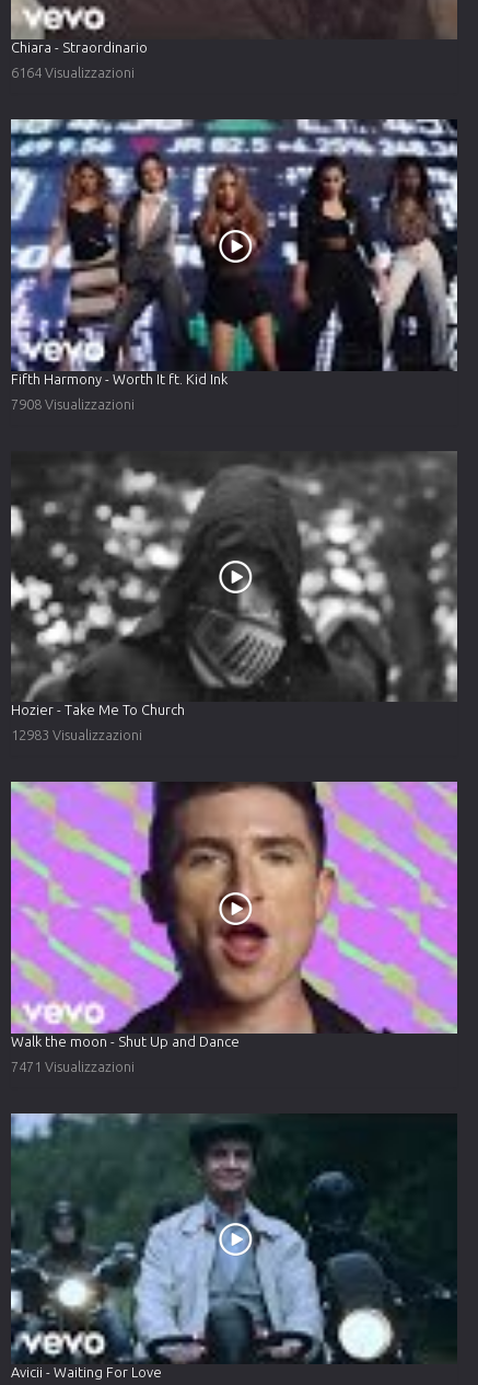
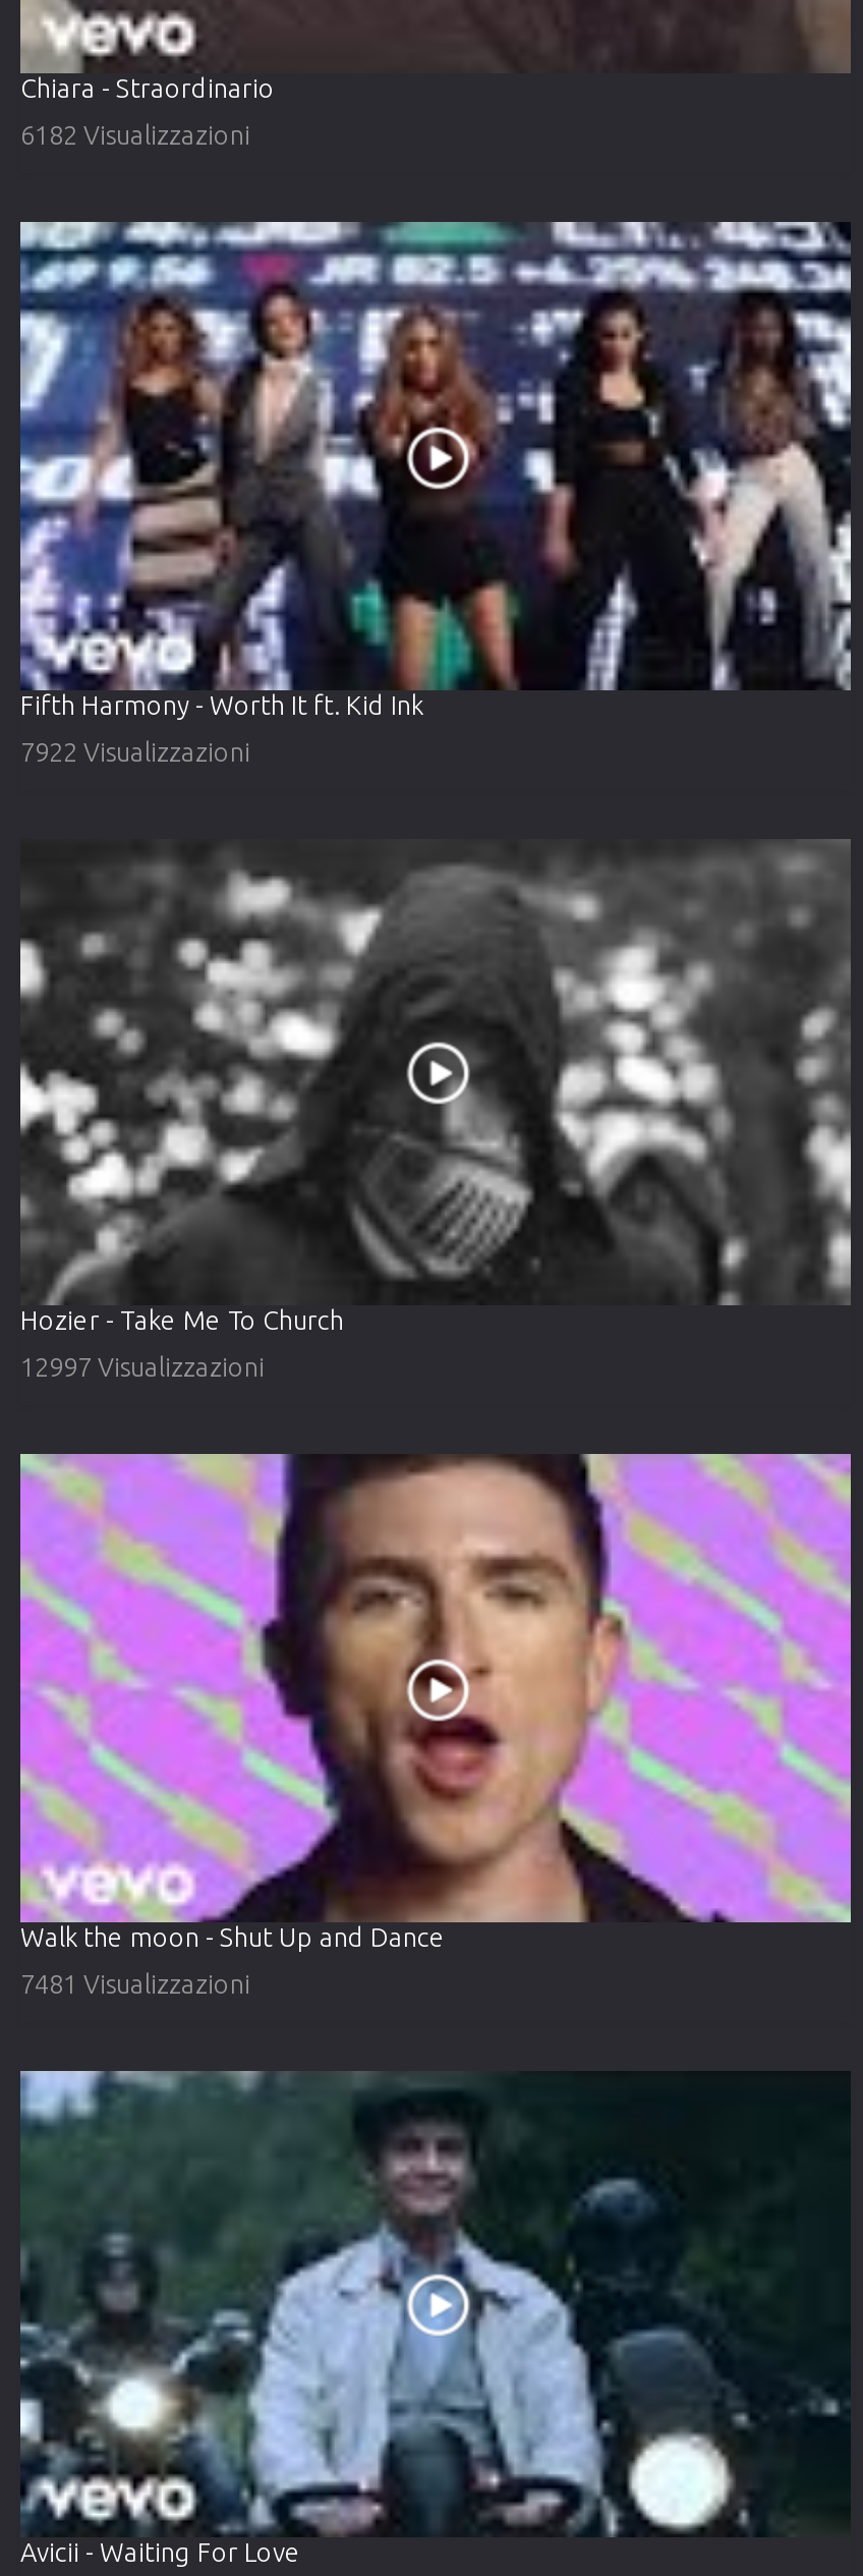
- 6164 Visualizzazioni
+ 6182 Visualizzazioni

- 7908 Visualizzazioni
+ 7922 Visualizzazioni

- 12983 Visualizzazioni
+ 12997 Visualizzazioni

- 7471 Visualizzazioni
+ 7481 Visualizzazioni
